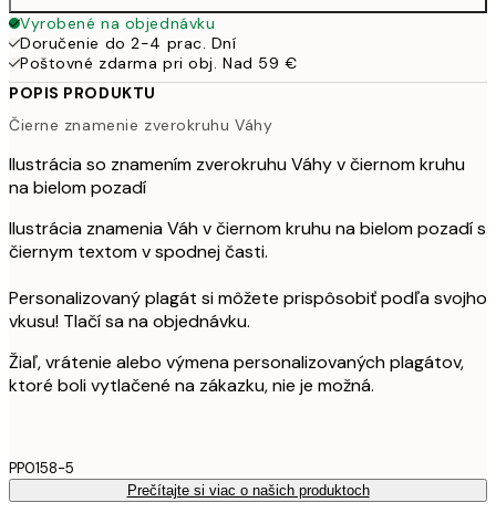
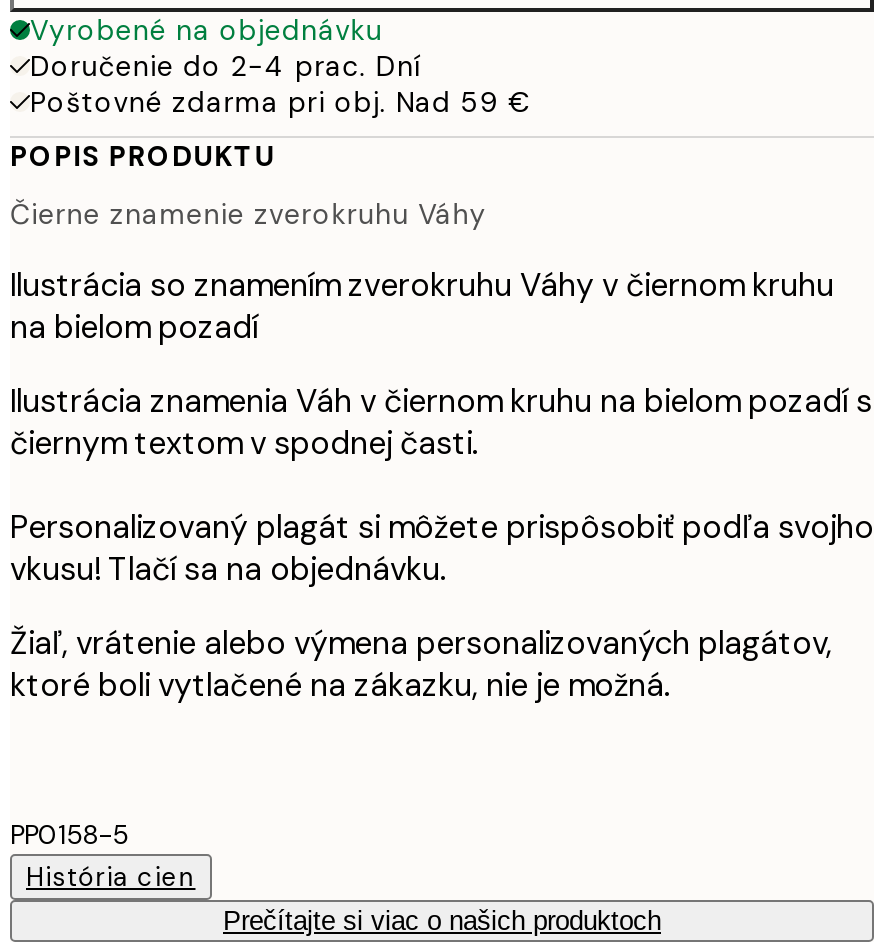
+ História cien
